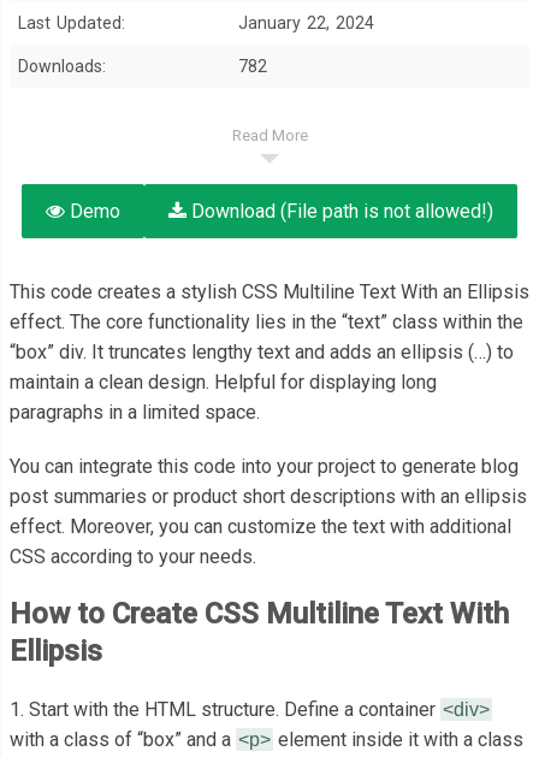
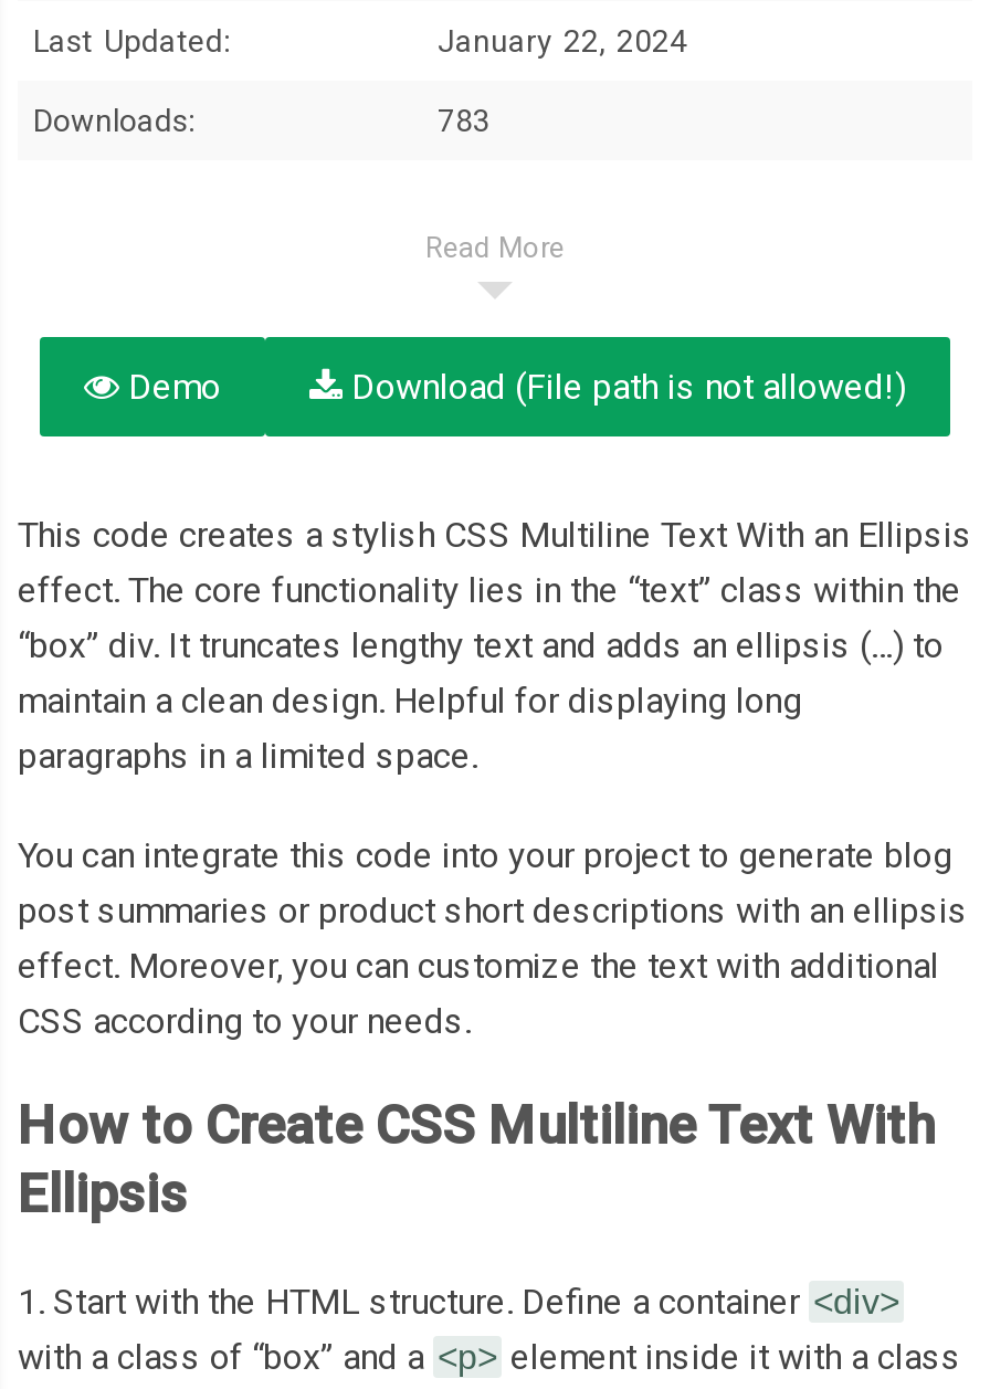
- 782
+ 783
